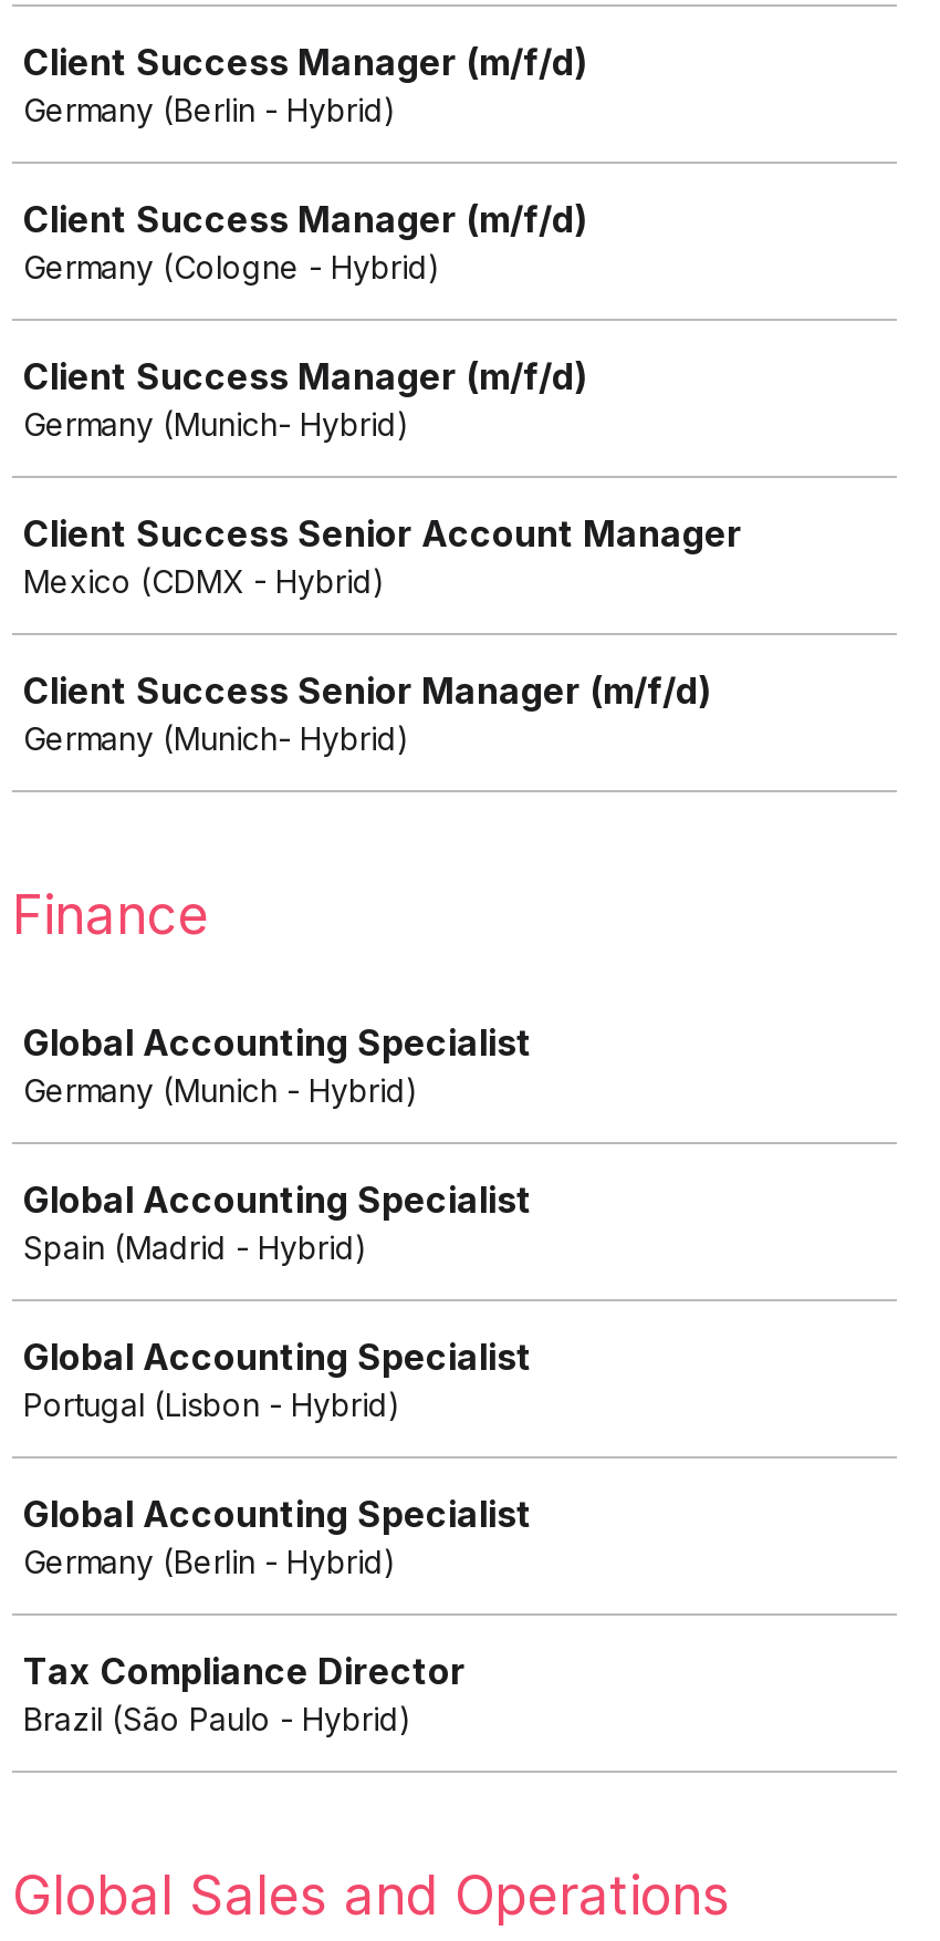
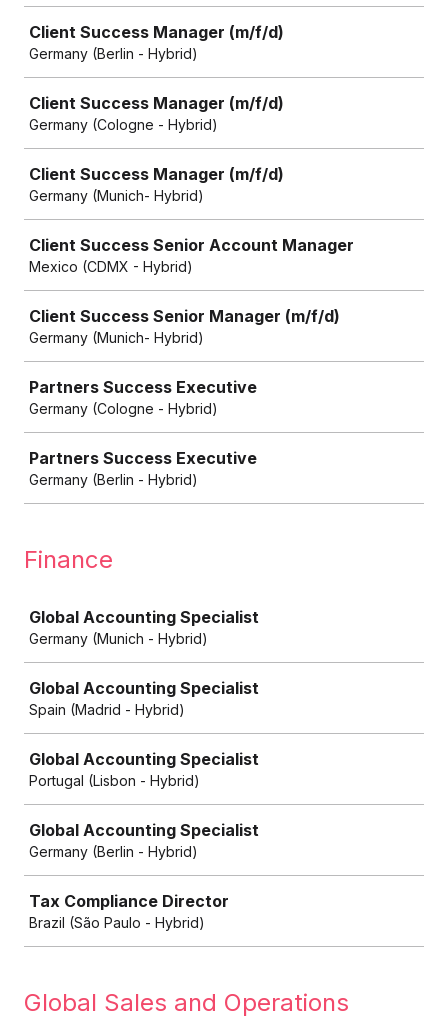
+ Partners Success Executive
+ Germany (Cologne - Hybrid)
+ Partners Success Executive
+ Germany (Berlin - Hybrid)
